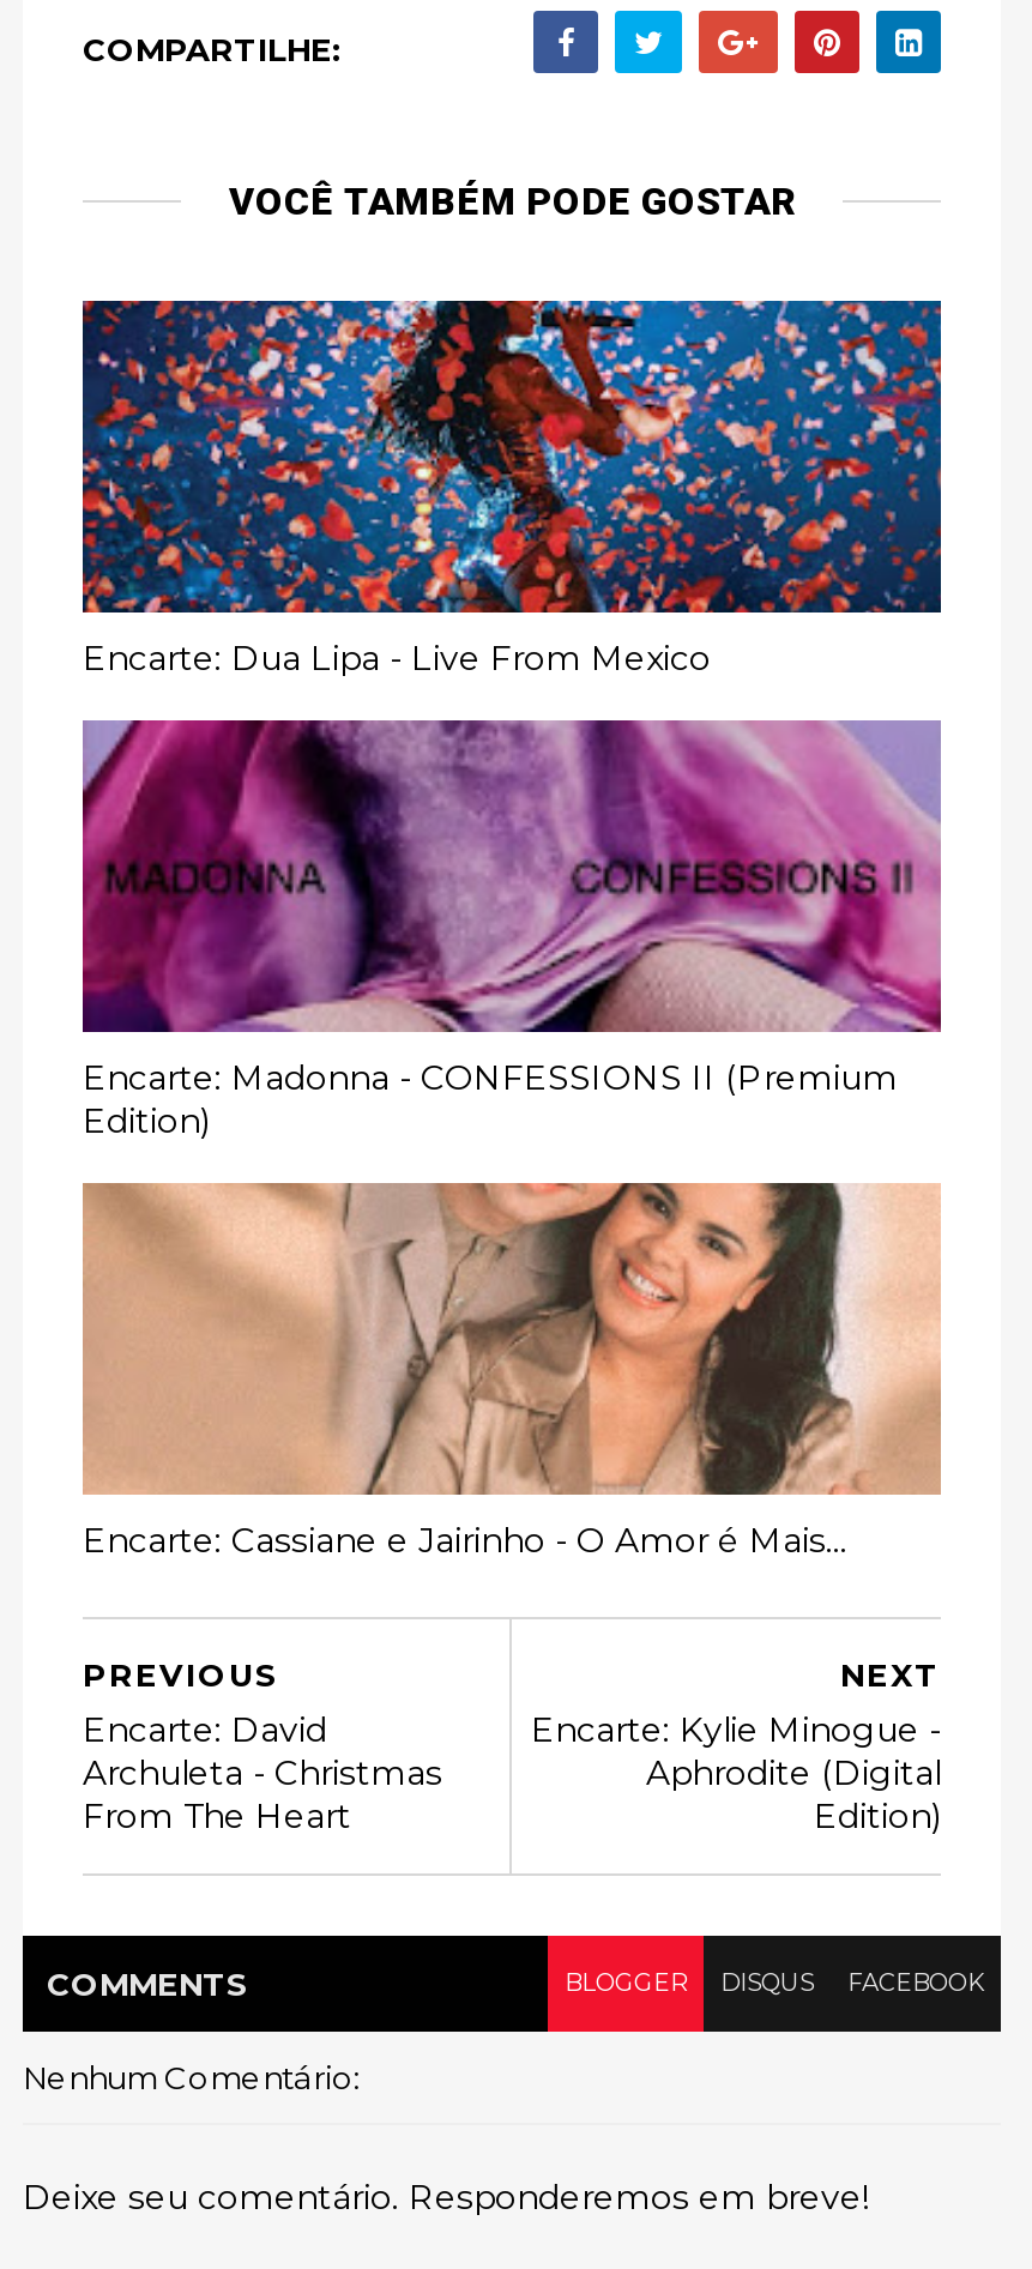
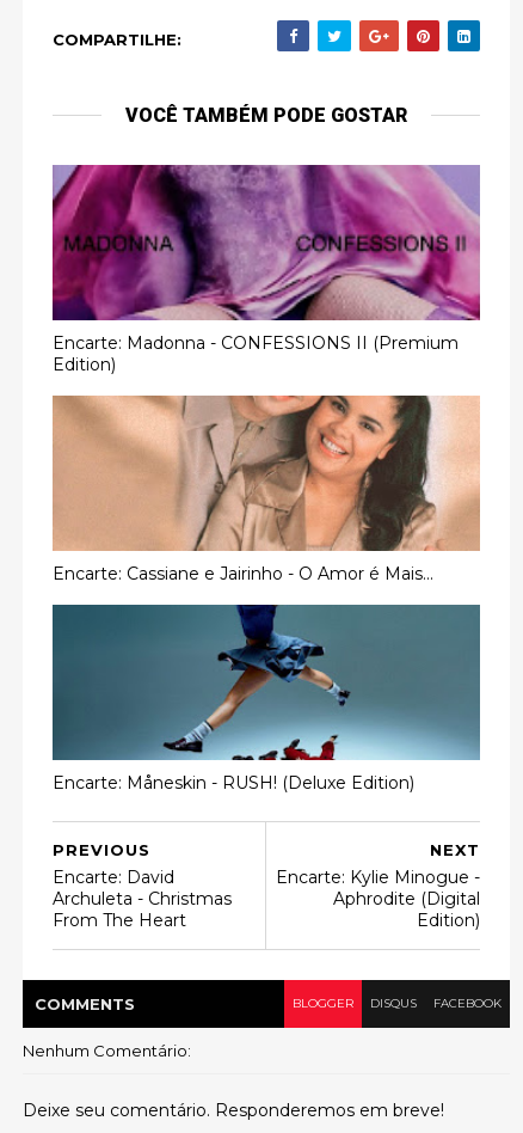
- [image]
- Encarte: Dua Lipa - Live From Mexico

moved up: [image] | Encarte: Madonna - CONFESSIONS II (Premium | Edition) | Encarte: Cassiane e Jairinho - O Amor é Mais...

+ [image]
+ Encarte: Måneskin - RUSH! (Deluxe Edition)
